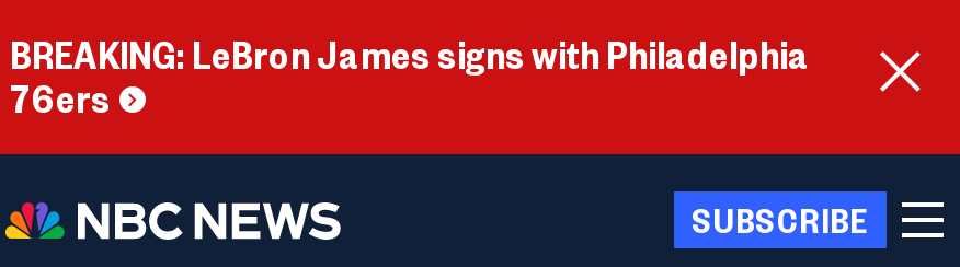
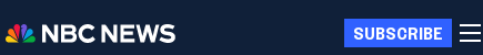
- BREAKING: LeBron James signs with Philadelphia
- 76ers
